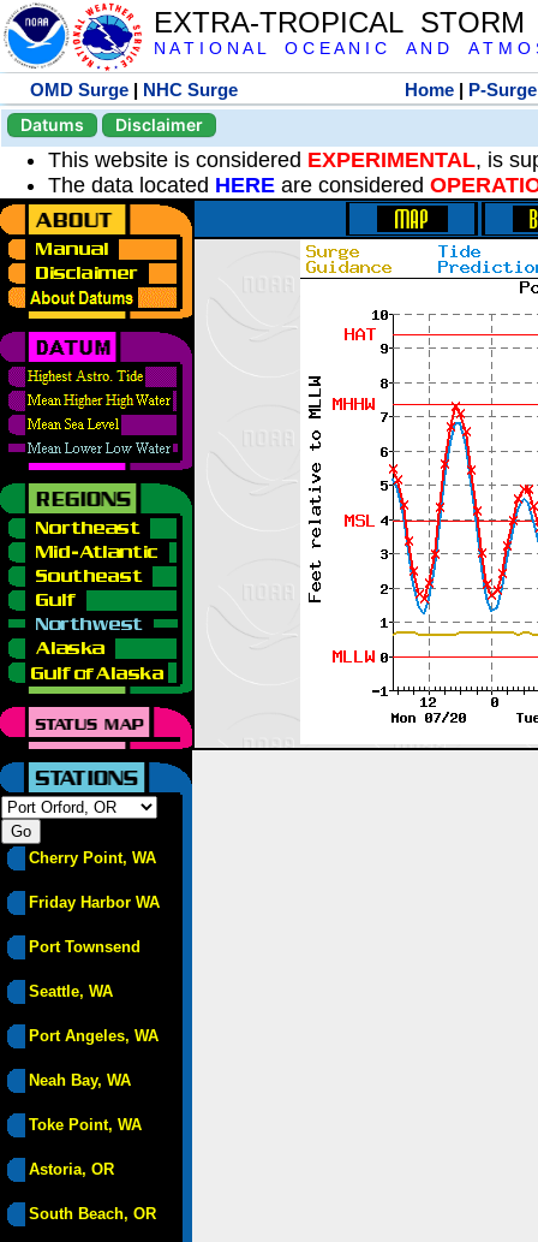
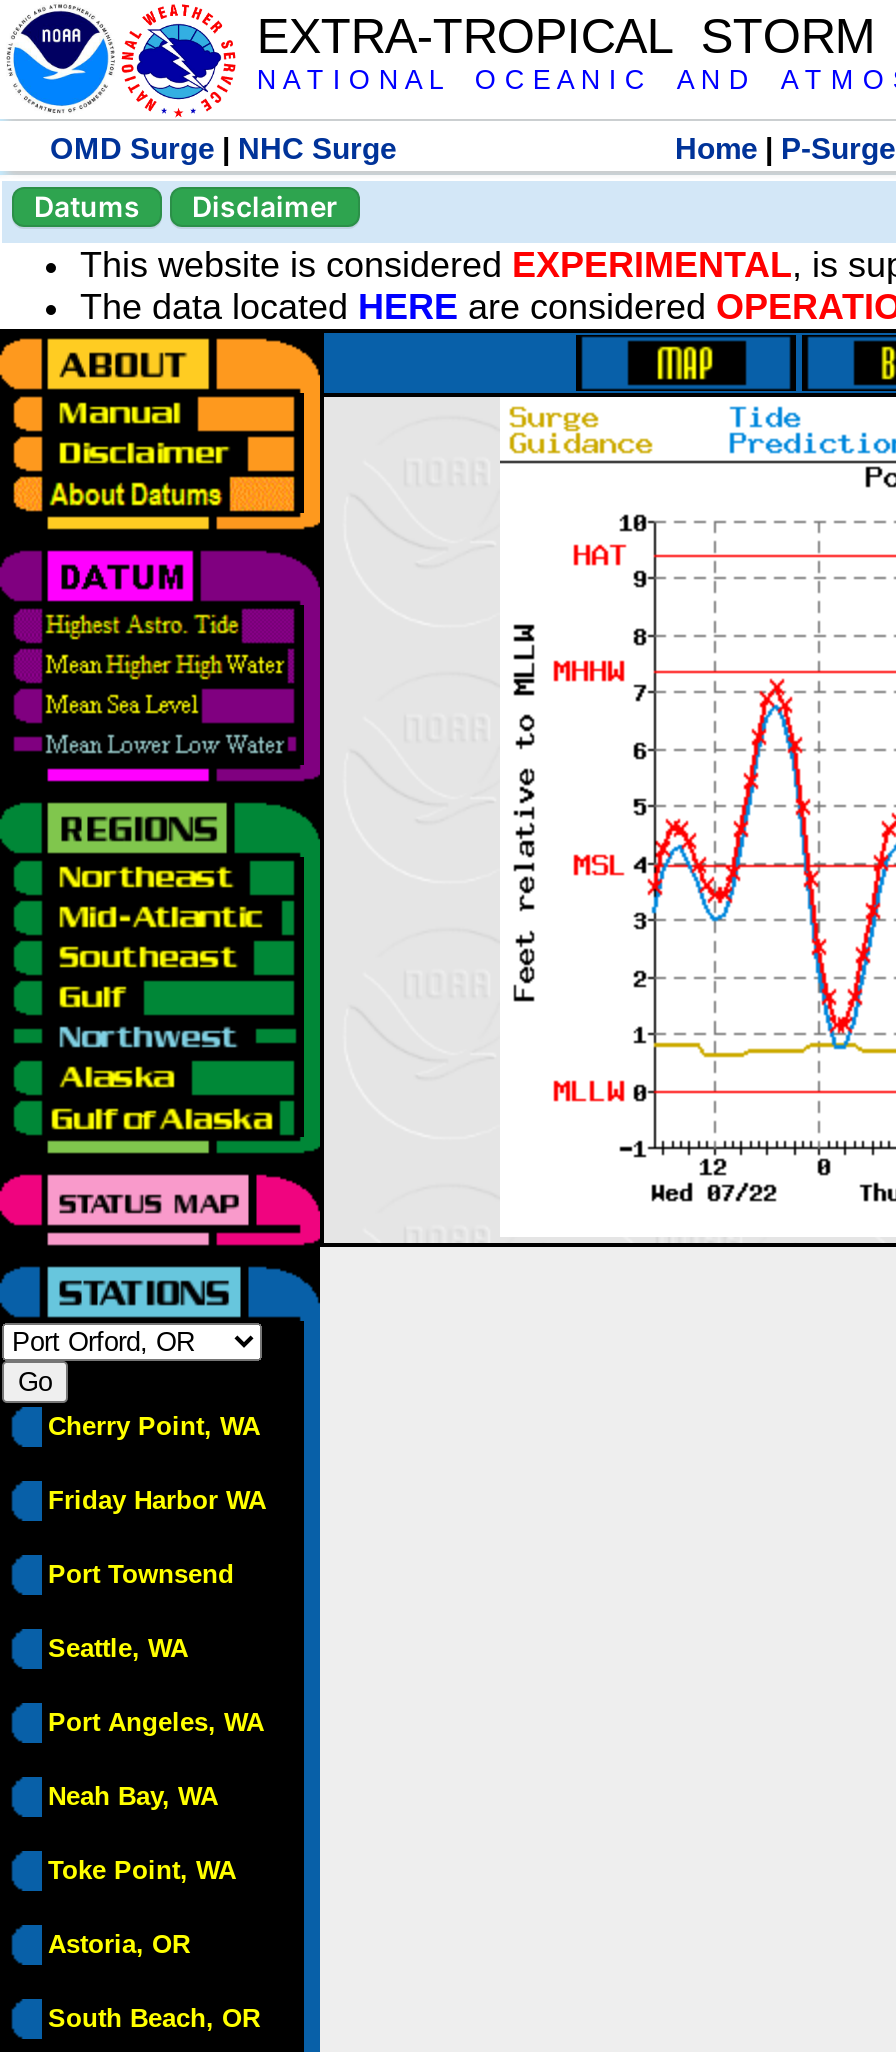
- [image]
+ [image]
